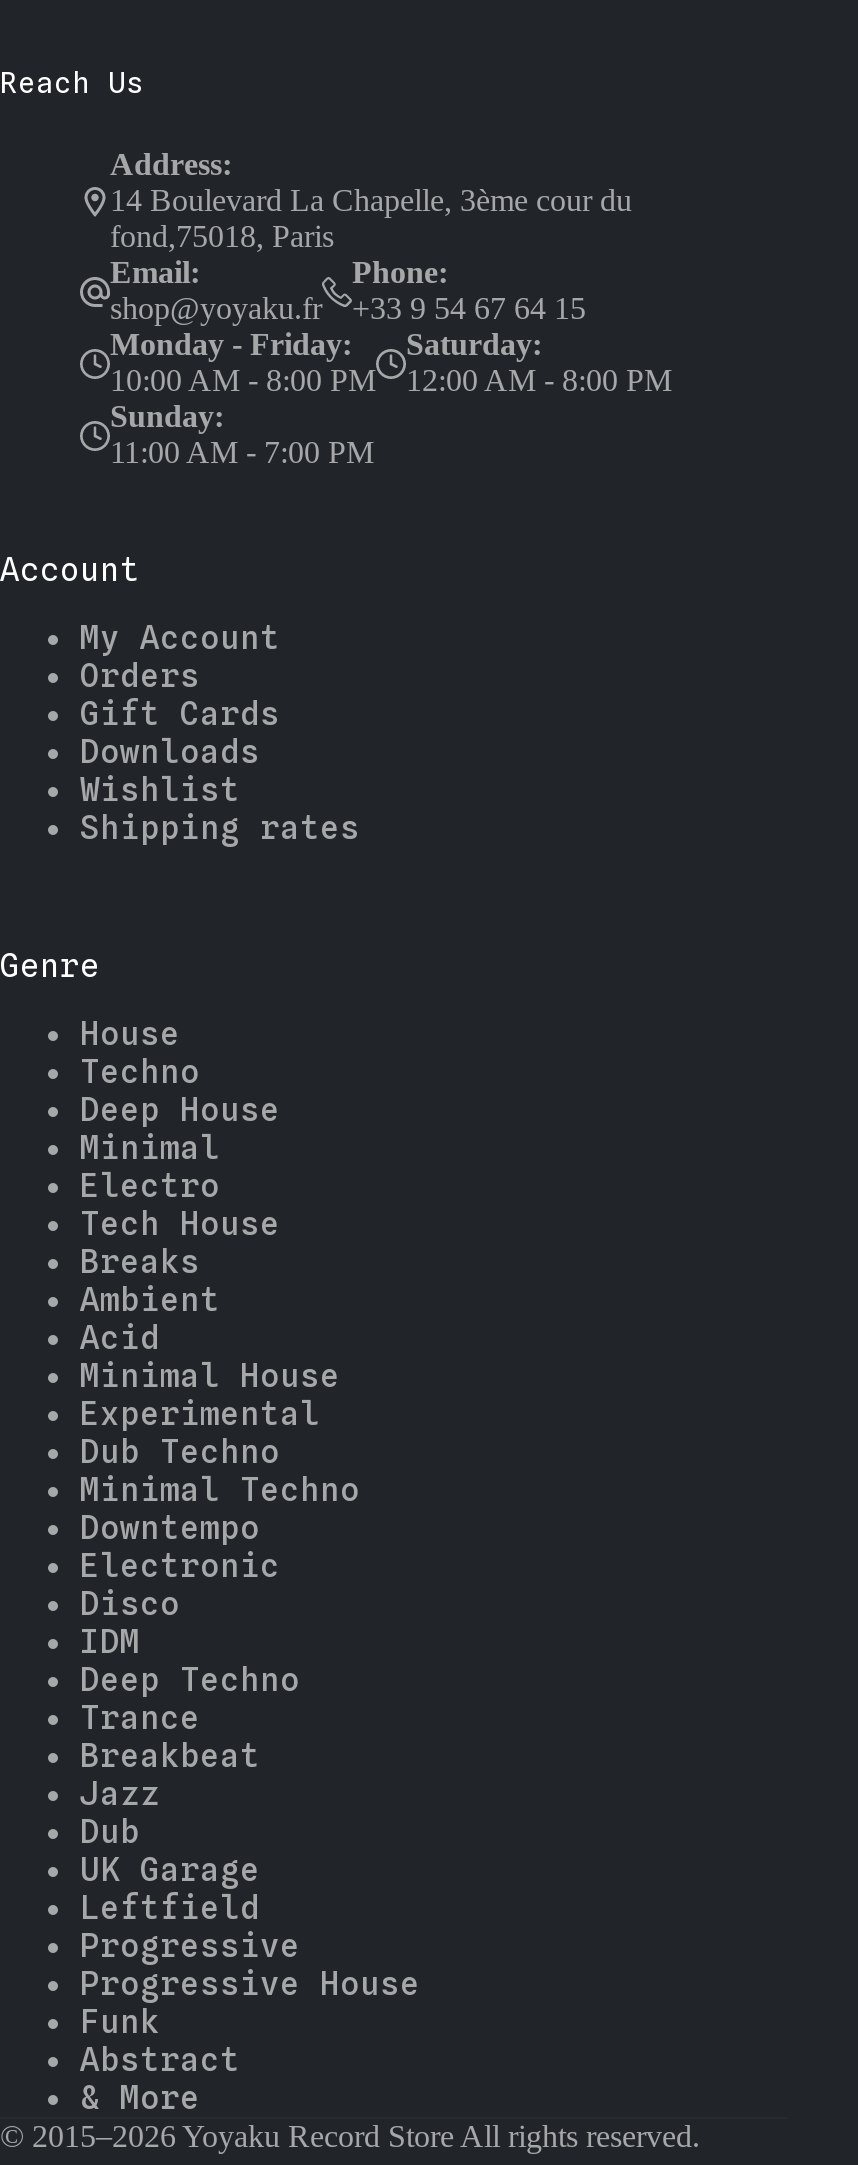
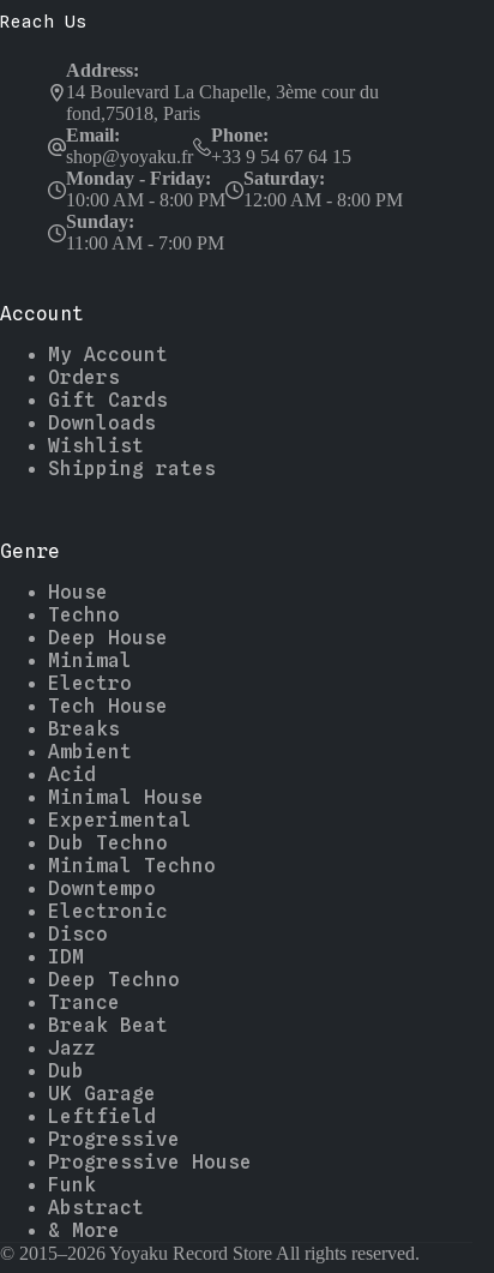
- Breakbeat
+ Break Beat
